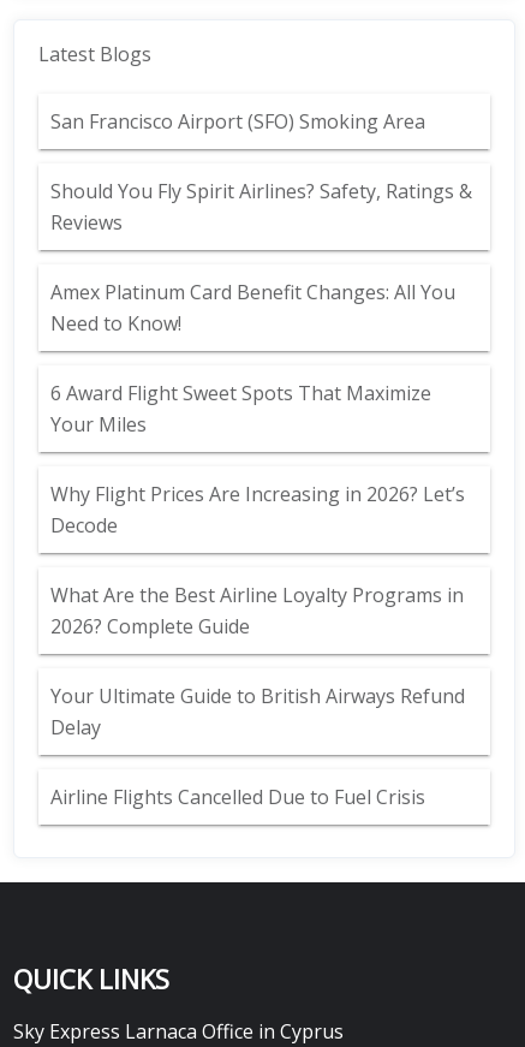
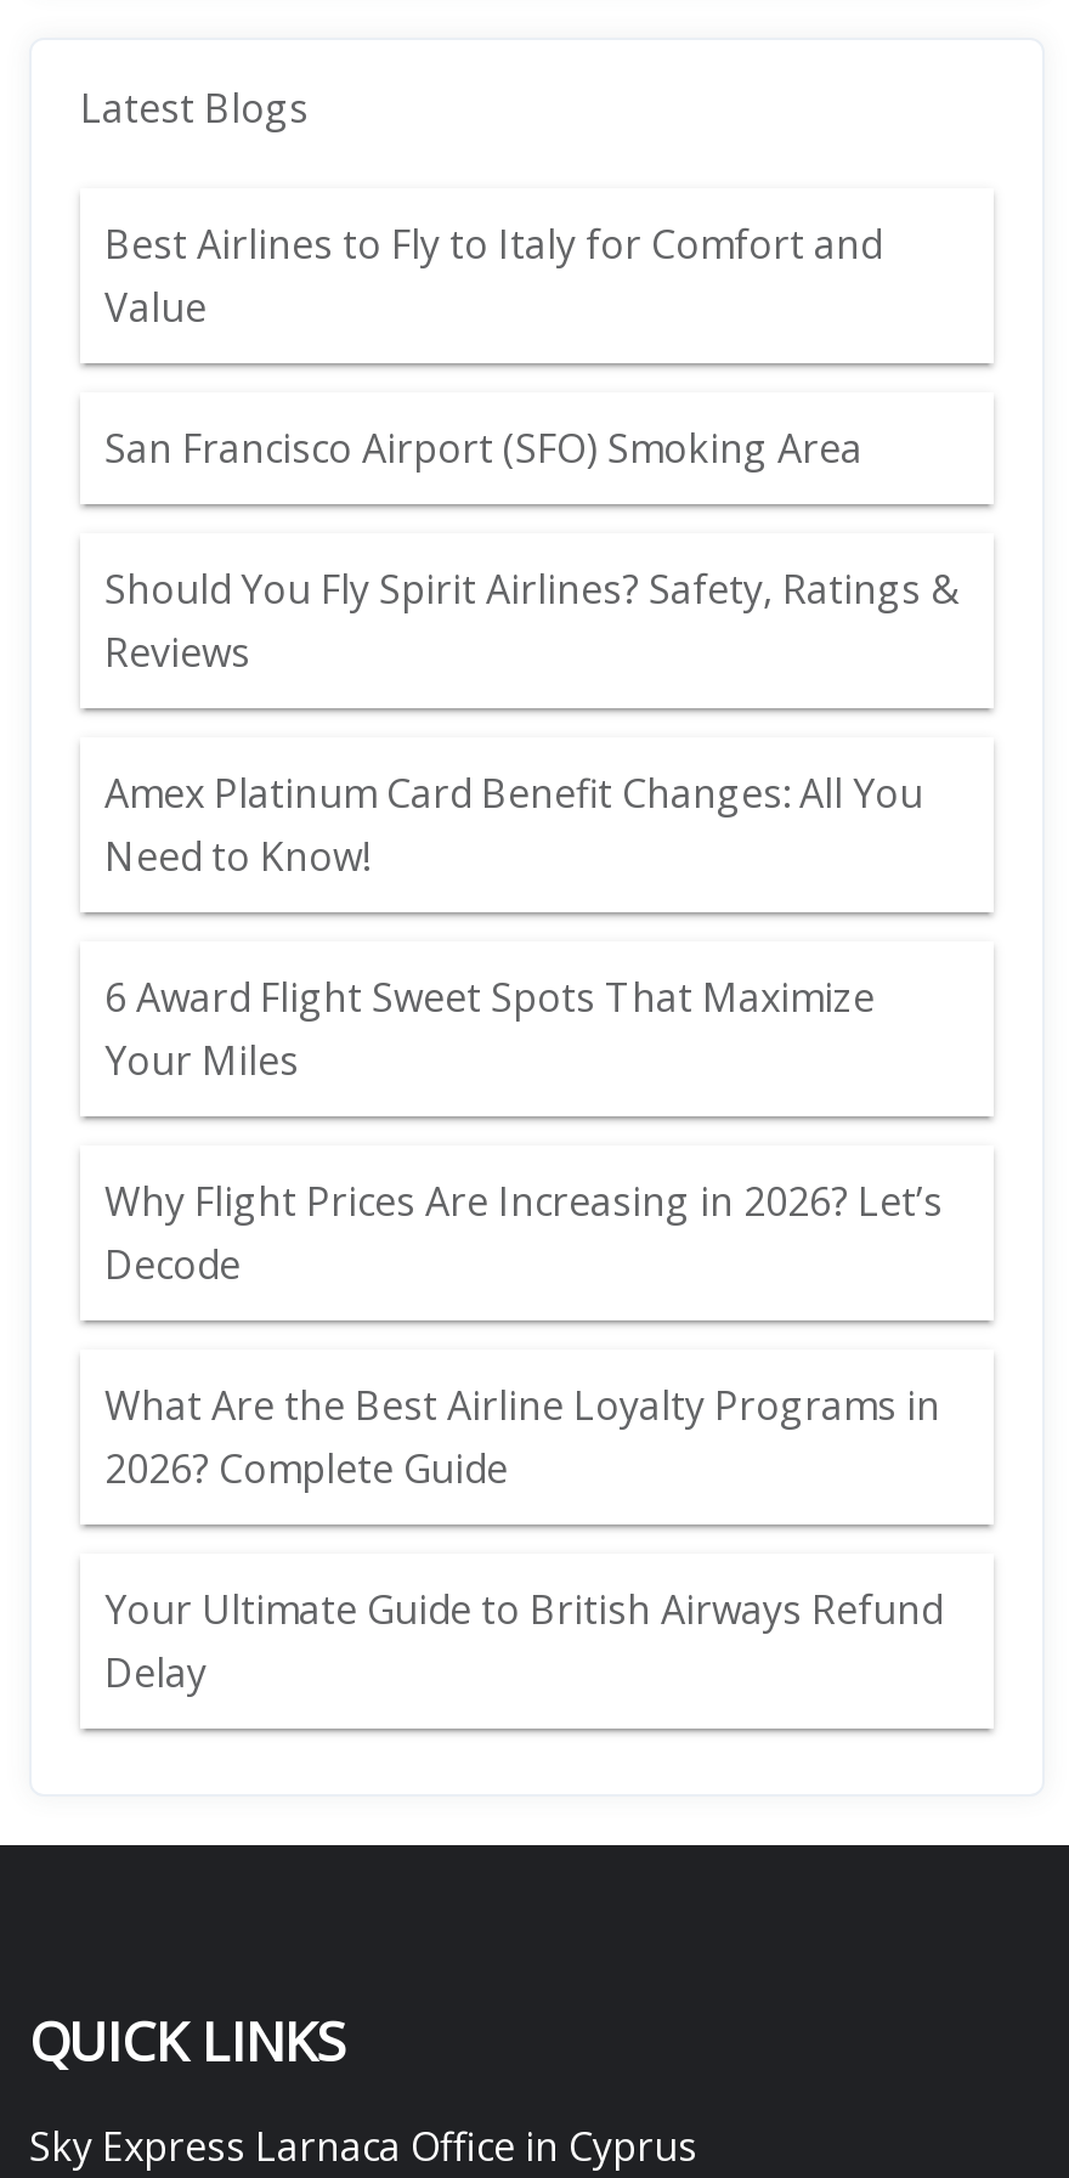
+ Best Airlines to Fly to Italy for Comfort and
+ Value

moved down: San Francisco Airport (SFO) Smoking Area | Should You Fly Spirit Airlines? Safety, Ratings & | Reviews | ... | Your Ultimate Guide to British Airways Refund | Delay

- Airline Flights Cancelled Due to Fuel Crisis
